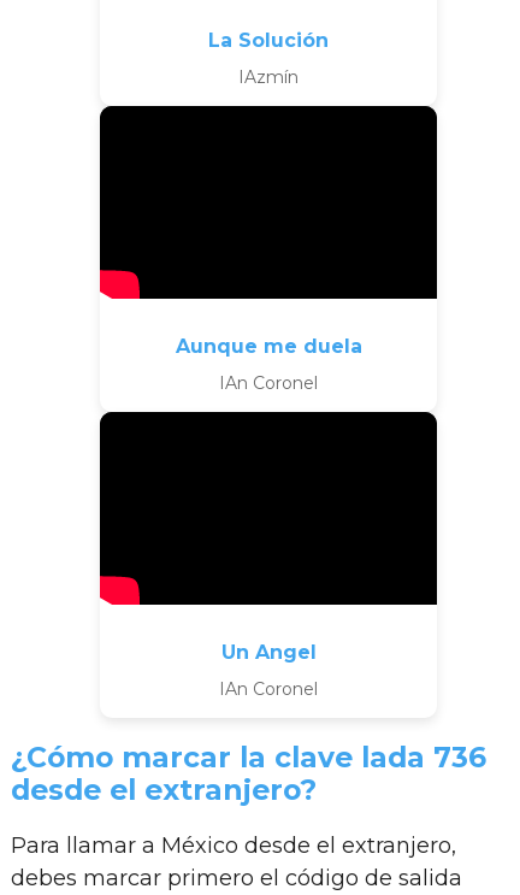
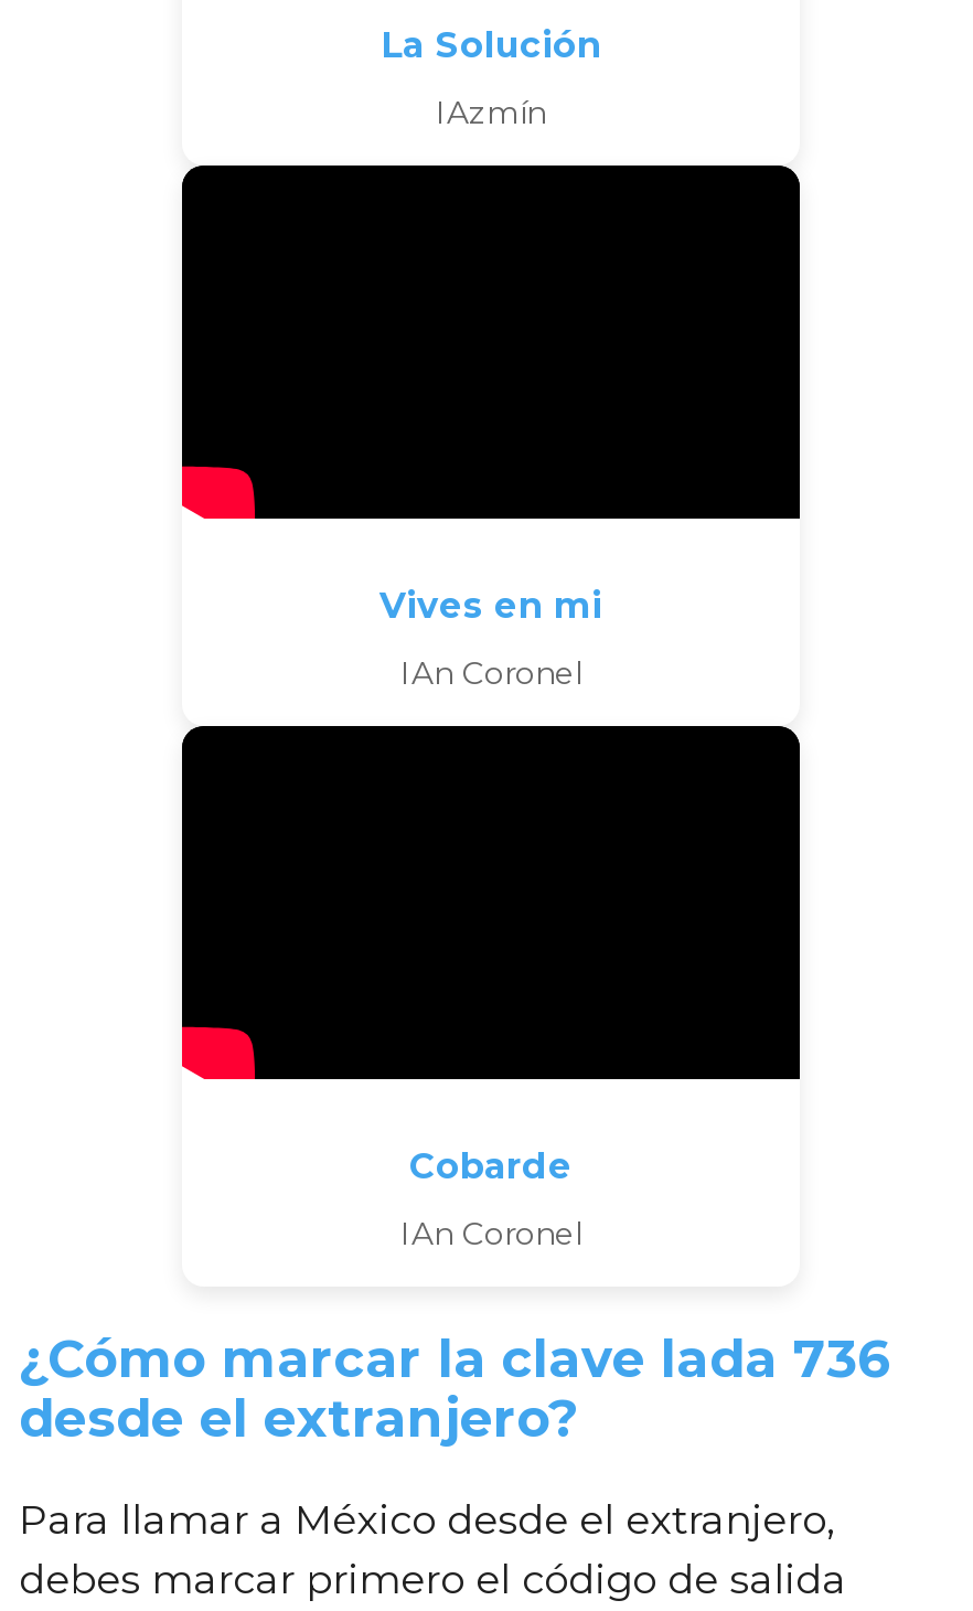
- Aunque me duela
+ Vives en mi

- Un Angel
+ Cobarde
